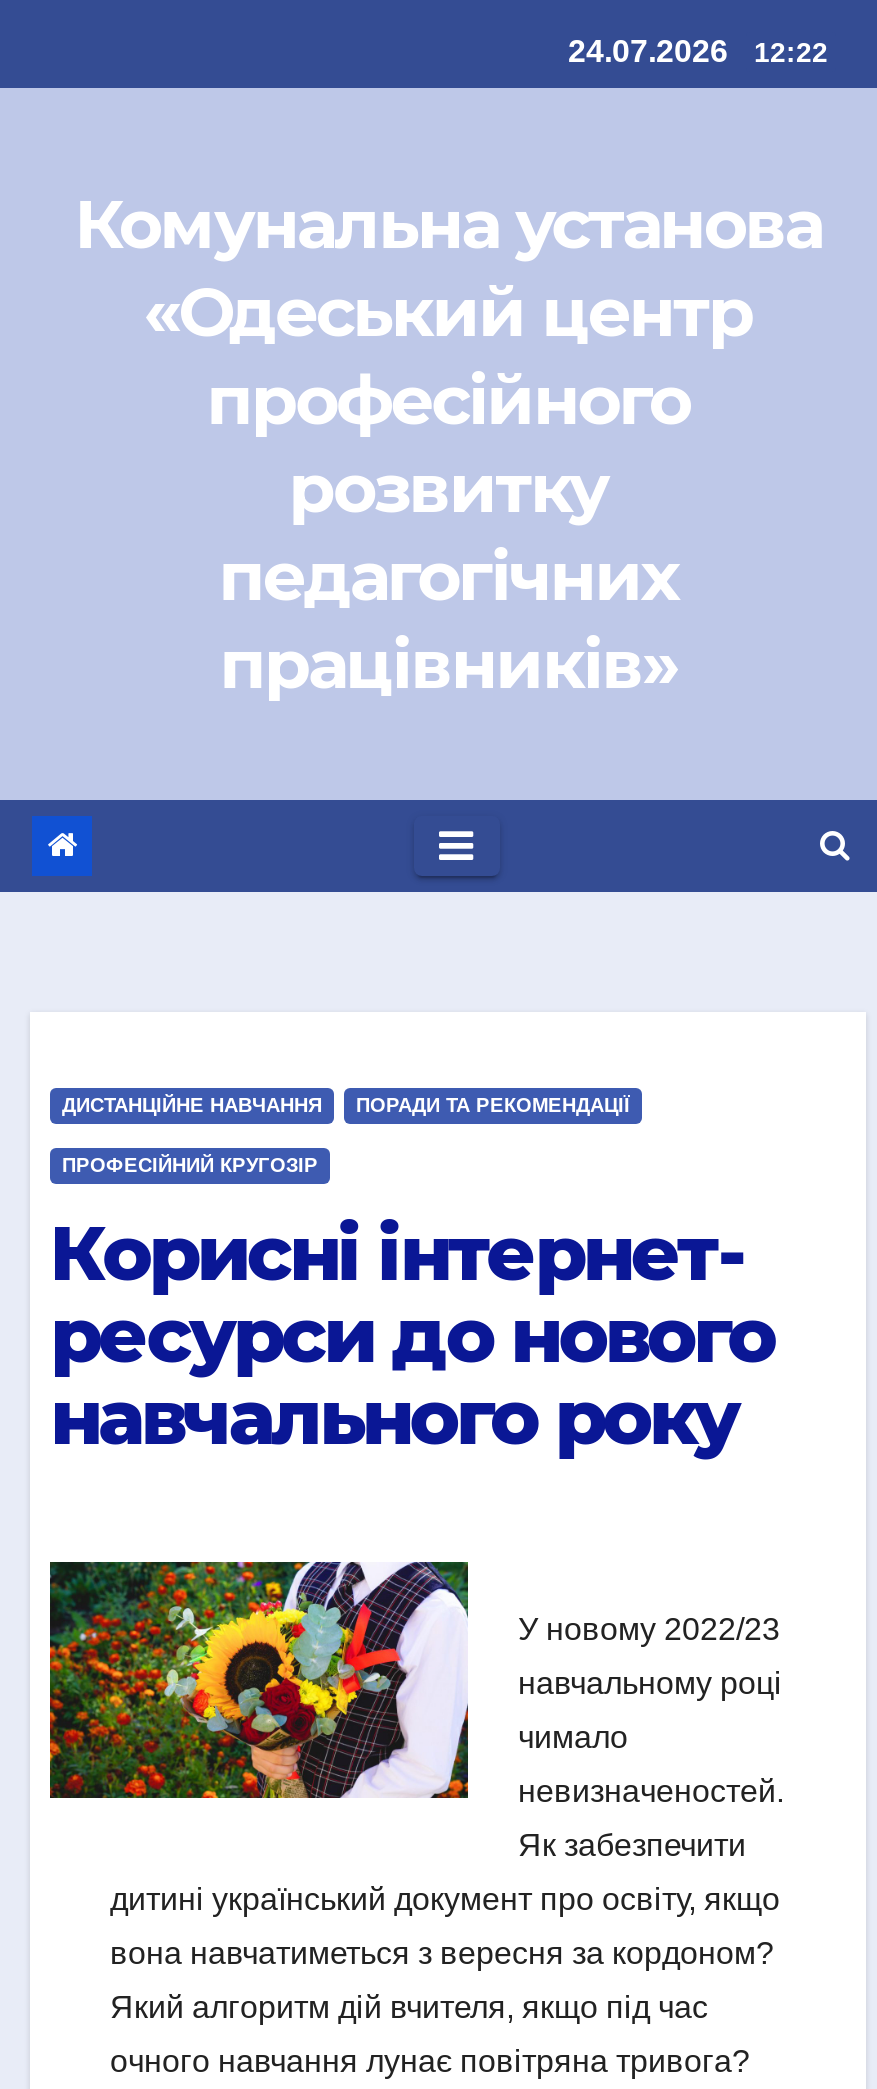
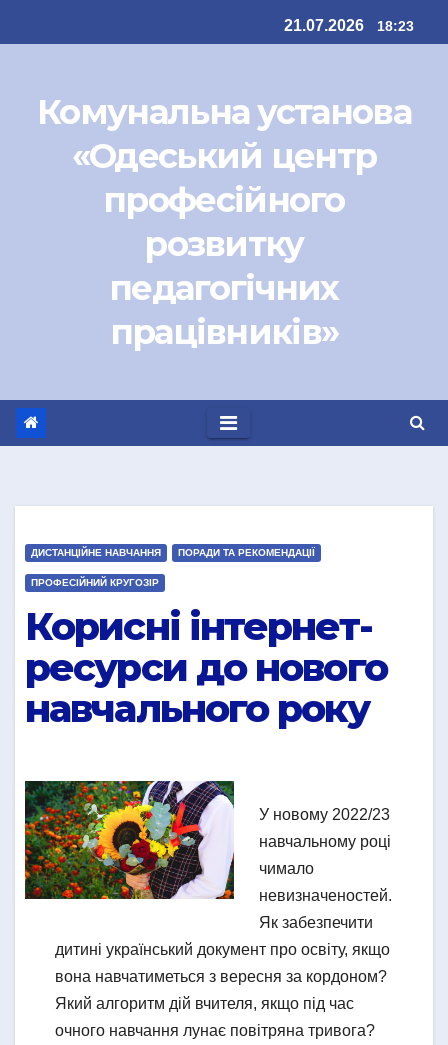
- 24.07.2026 12:22
+ 21.07.2026 18:23
